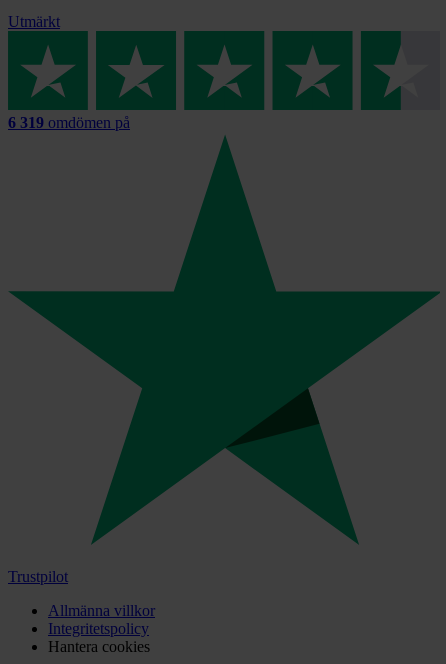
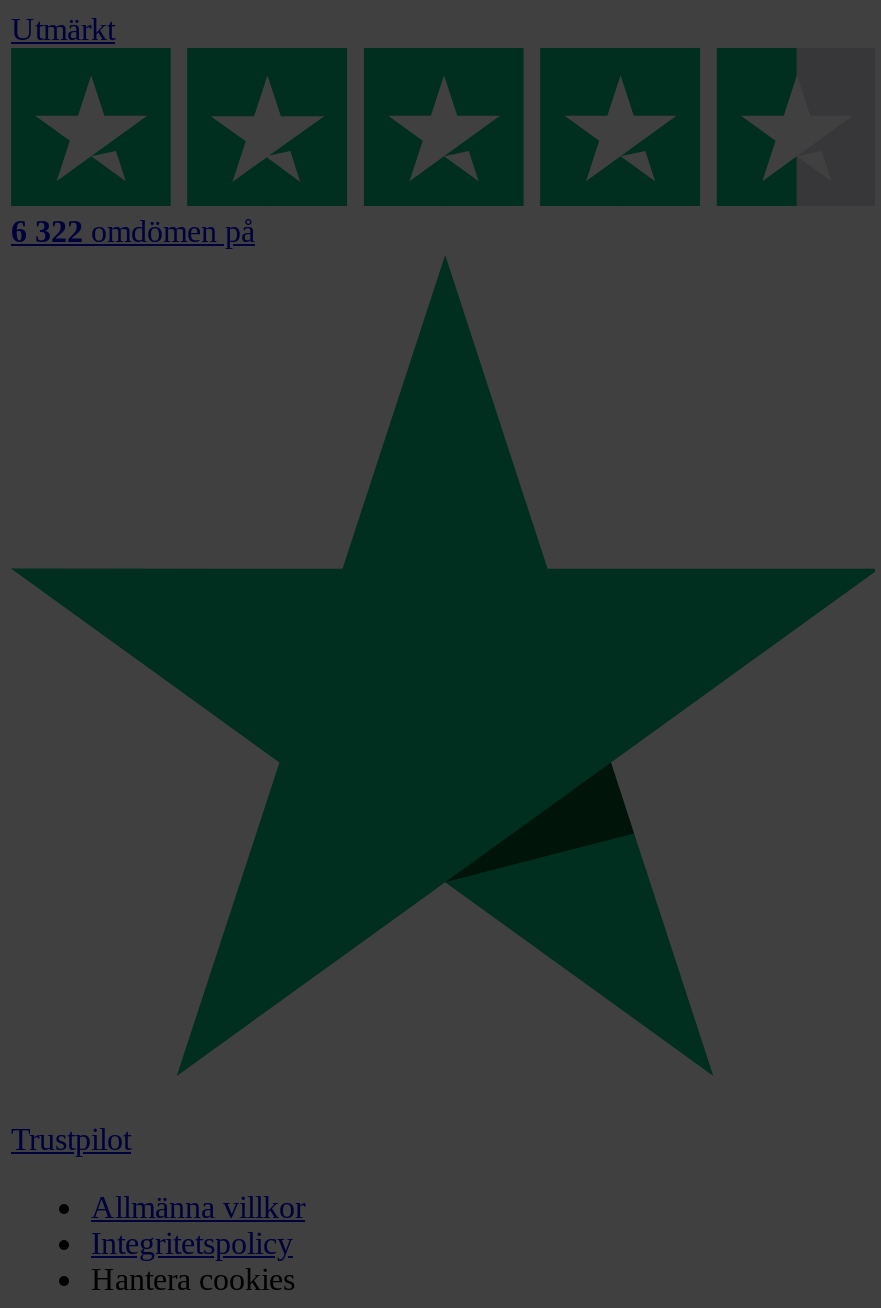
- 6 319 omdömen på
+ 6 322 omdömen på
